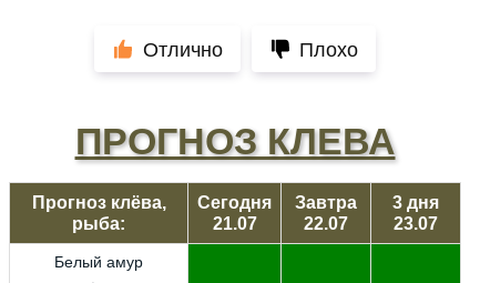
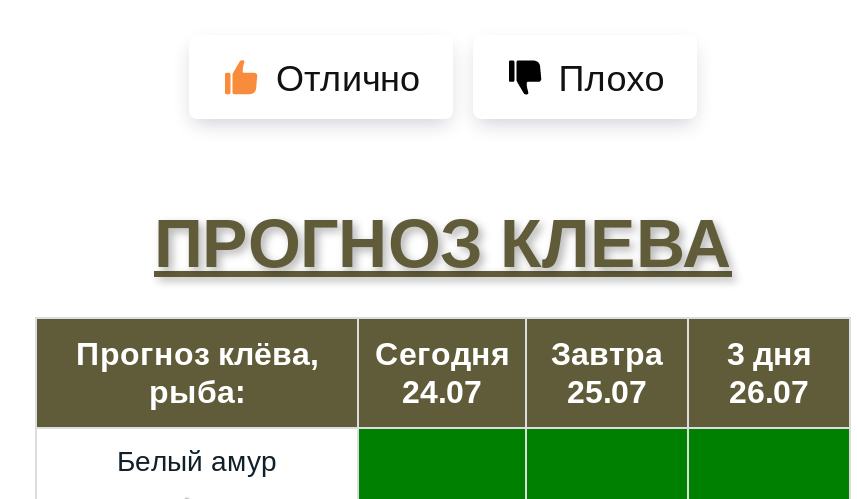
- 21.07
+ 24.07

- 22.07
+ 25.07

- 23.07
+ 26.07
